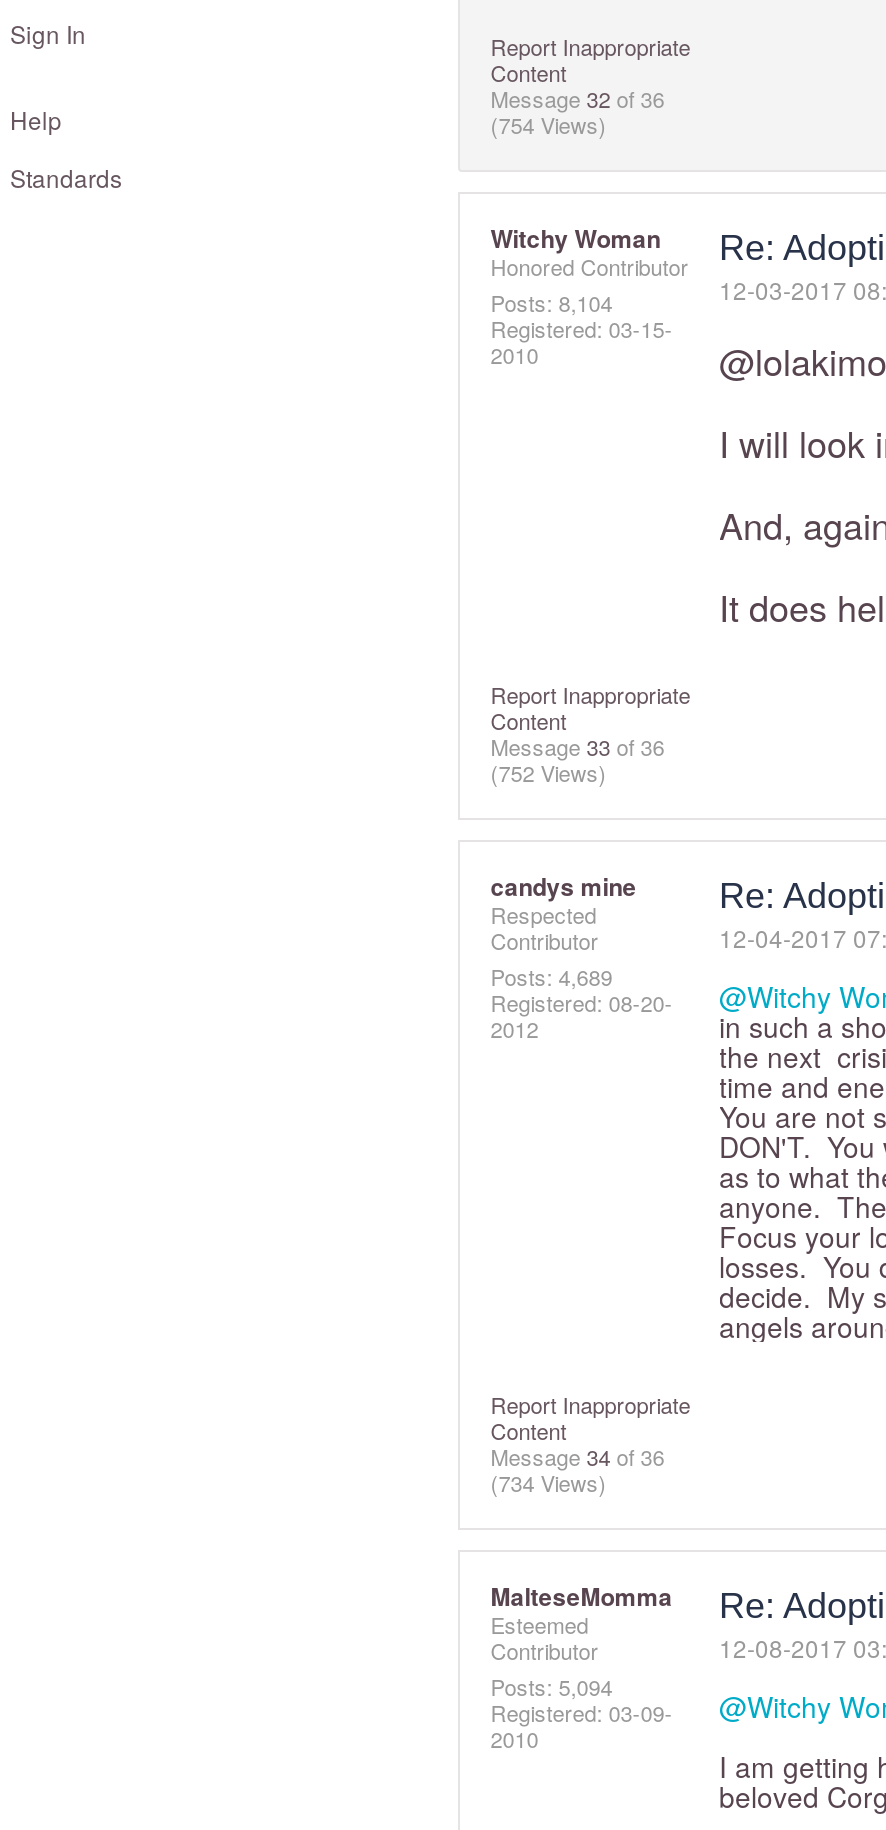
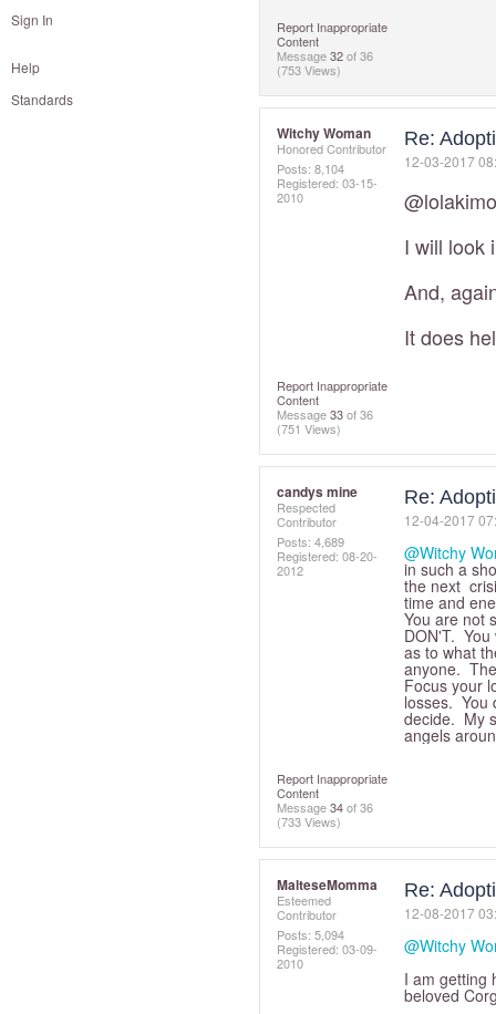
- (754 Views)
+ (753 Views)

- (752 Views)
+ (751 Views)

- (734 Views)
+ (733 Views)
